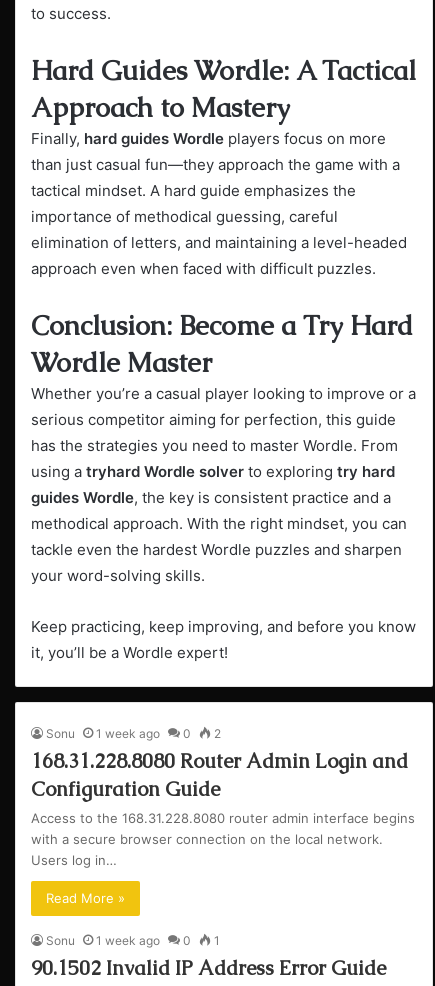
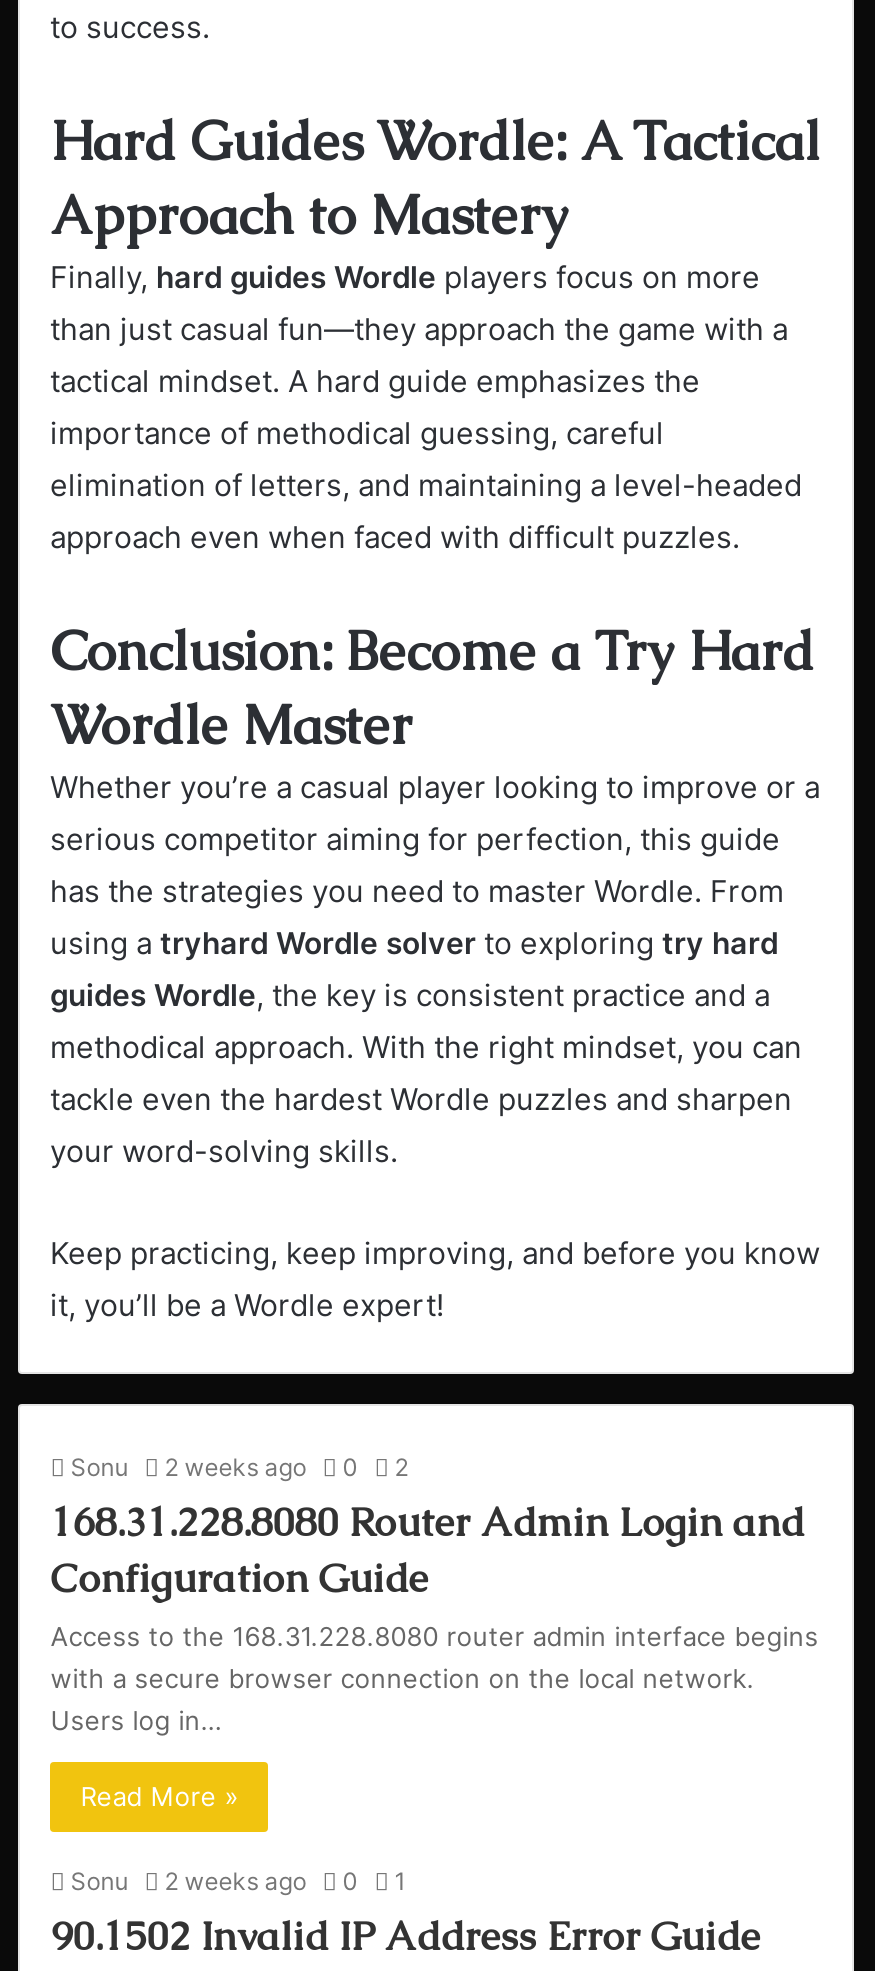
- Sonu 1 week ago 0 2
+ Sonu 2 weeks ago 0 2

- Sonu 1 week ago 0 1
+ Sonu 2 weeks ago 0 1
